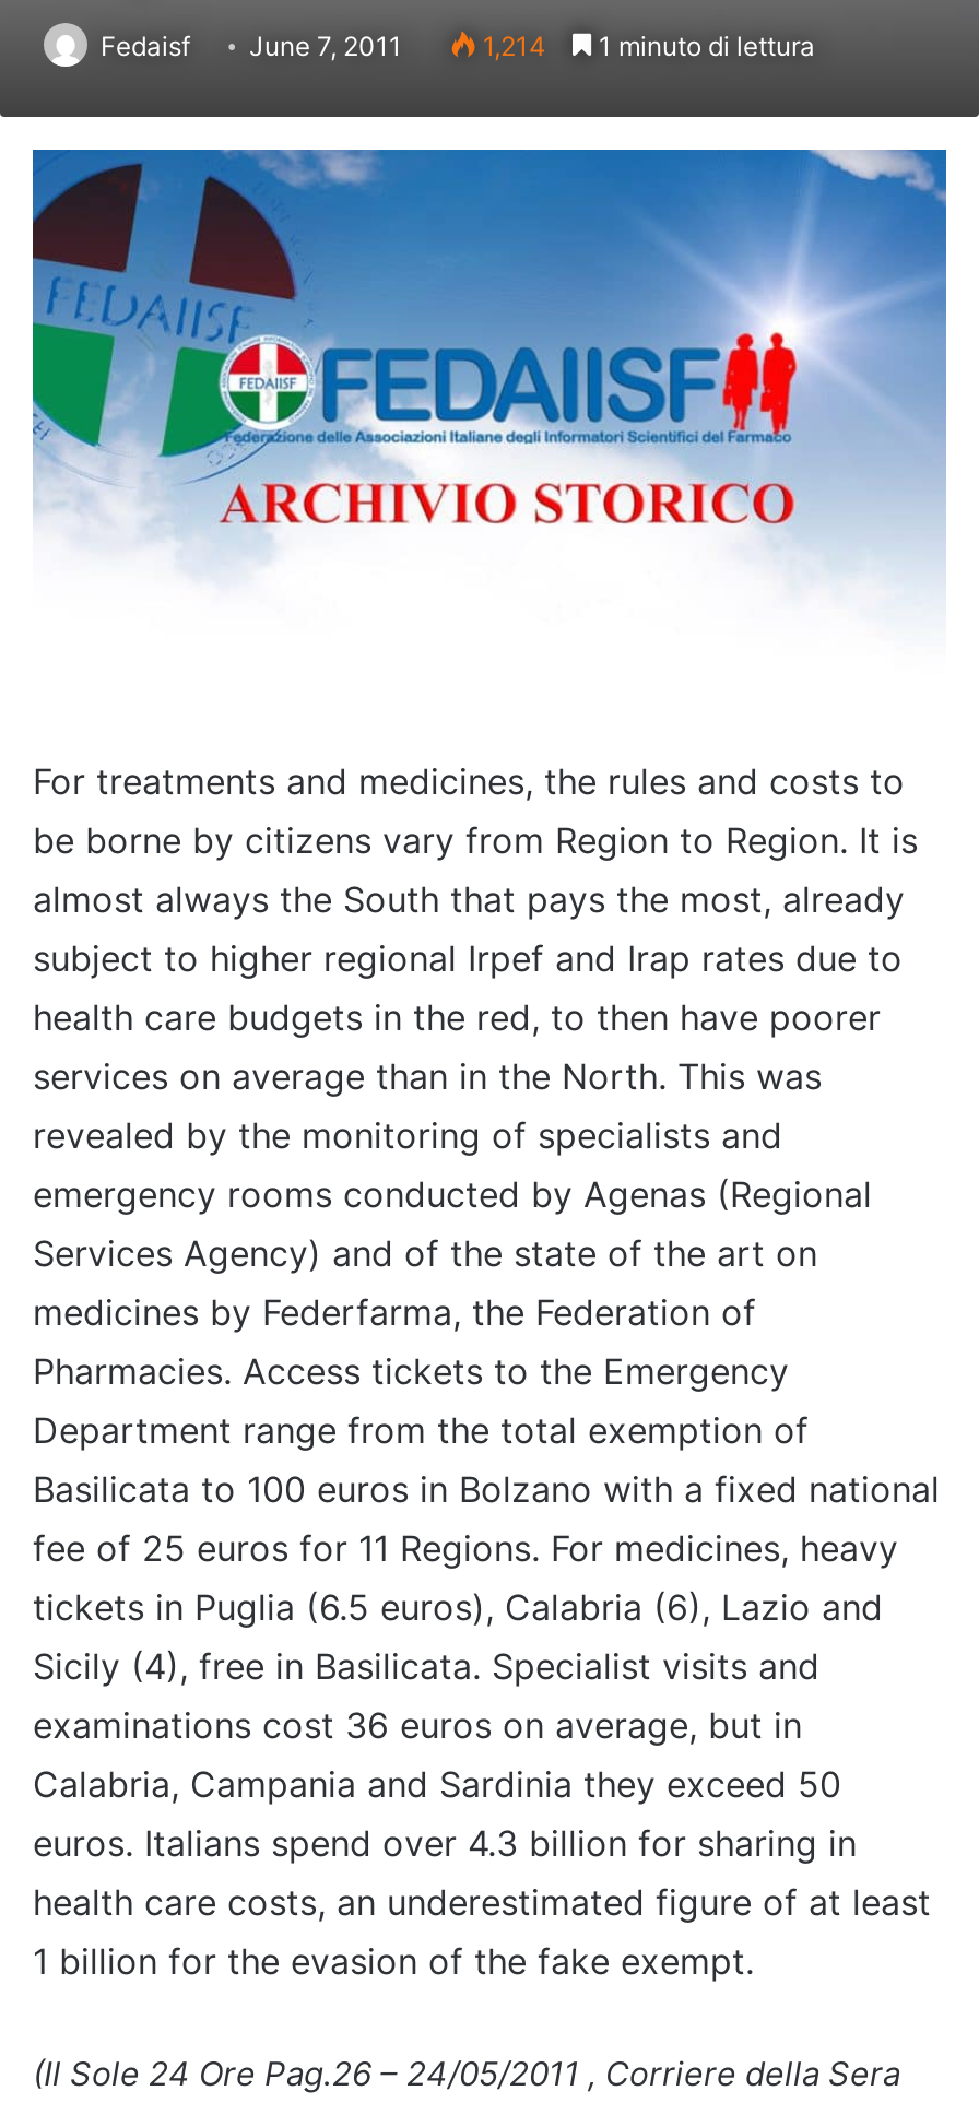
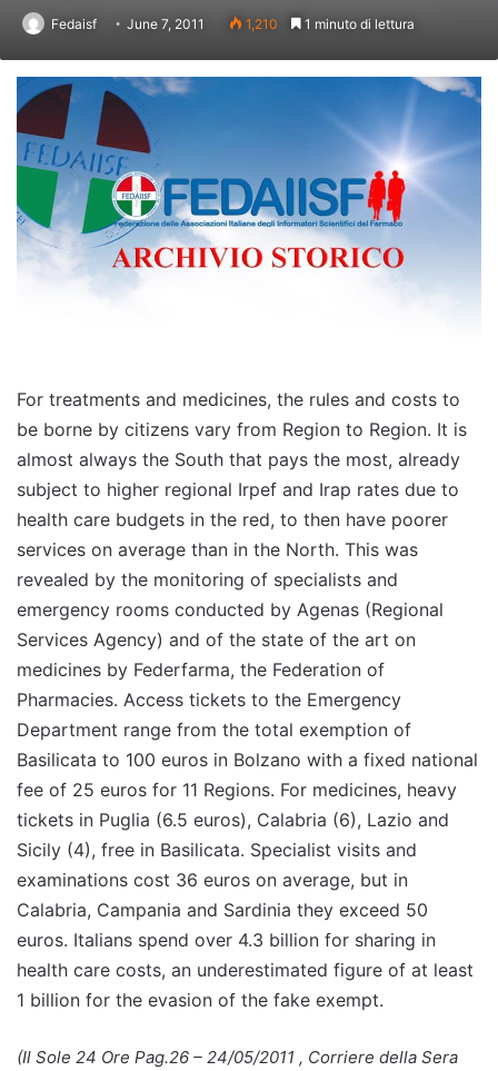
- 1,214 1 minuto di lettura
+ 1,210 1 minuto di lettura
